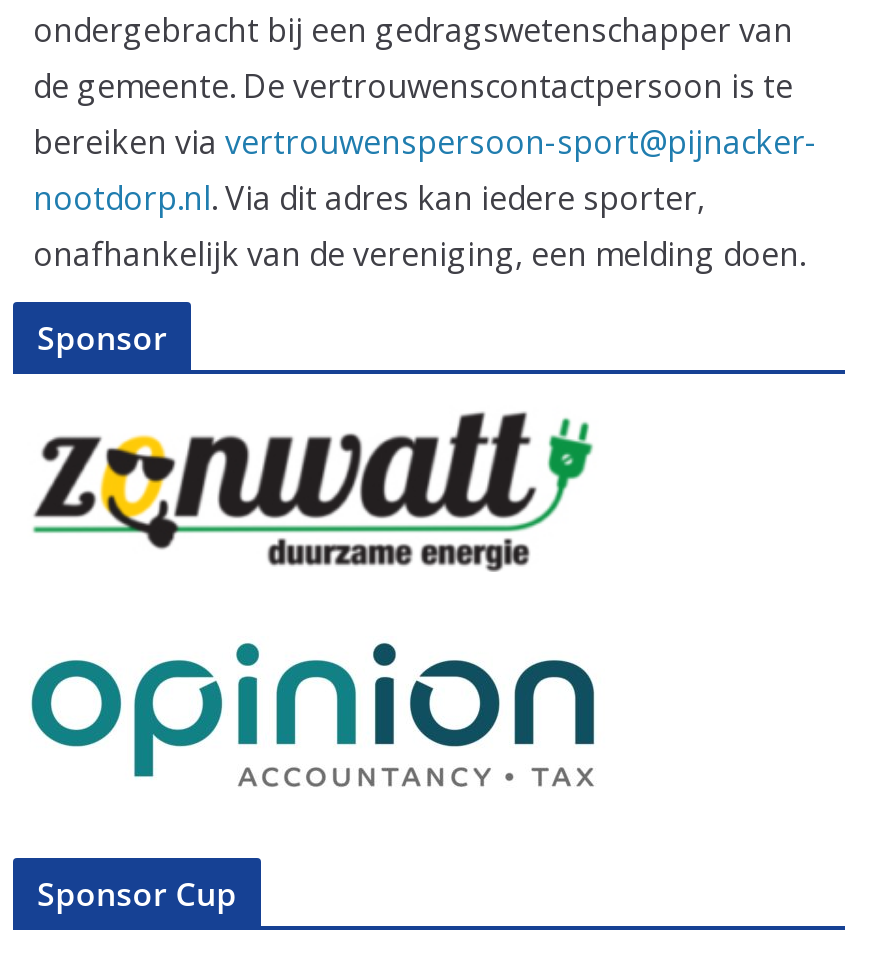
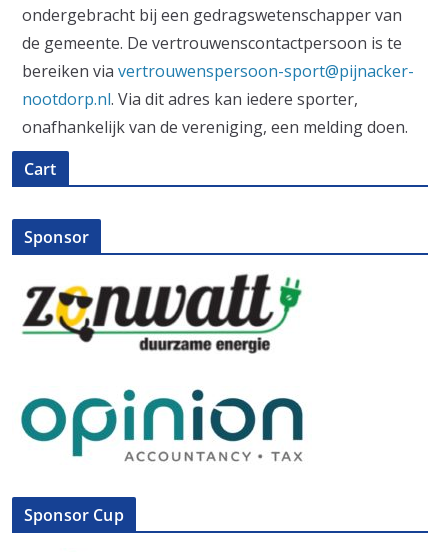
+ Cart
